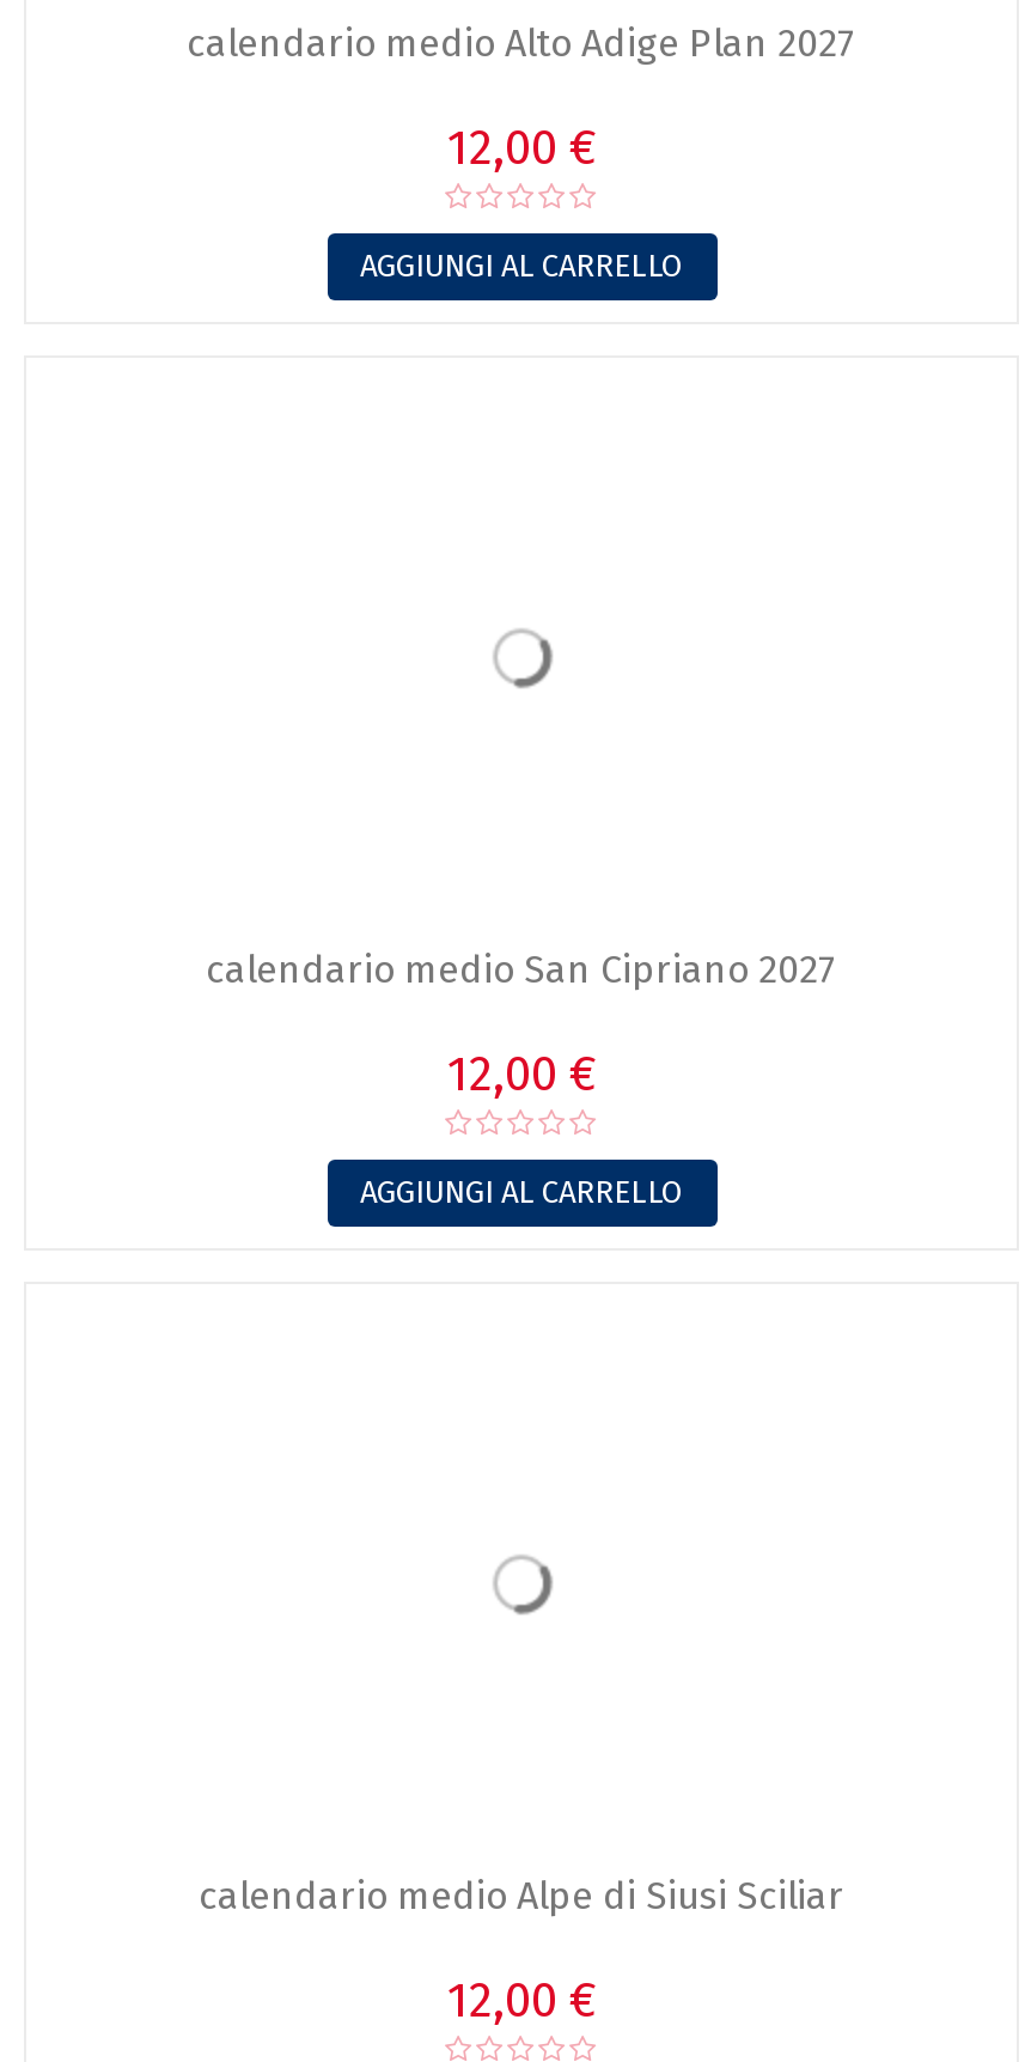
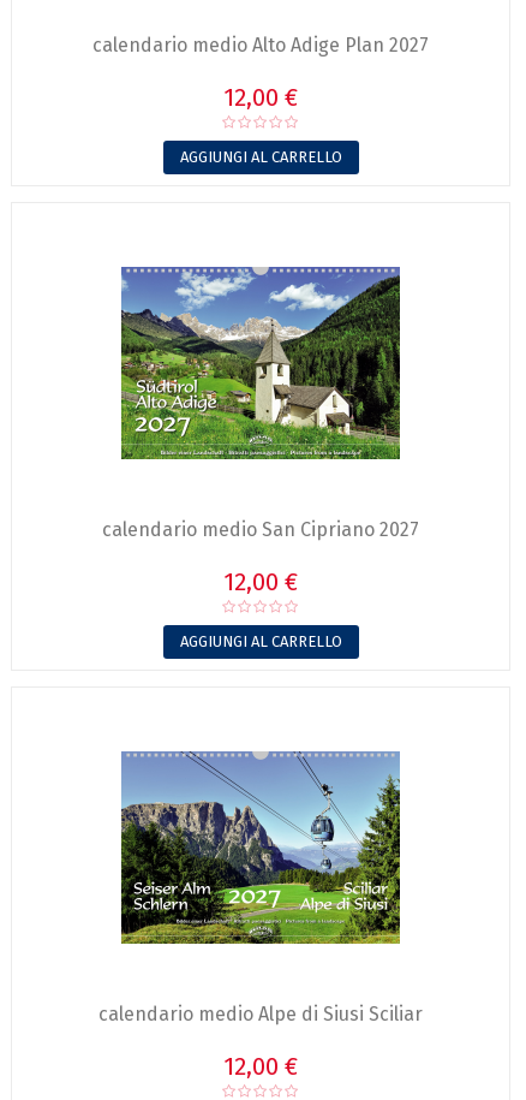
+ [image]

+ [image]
